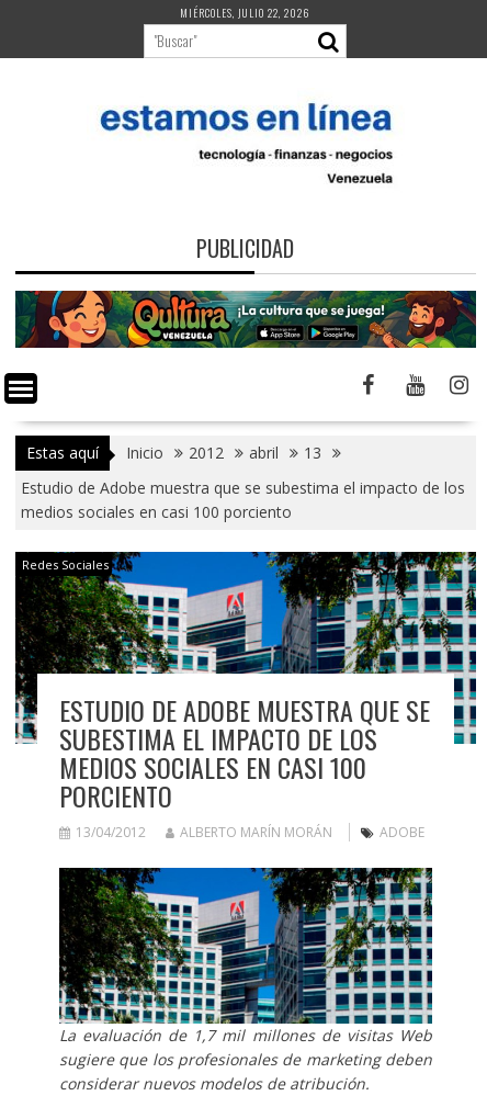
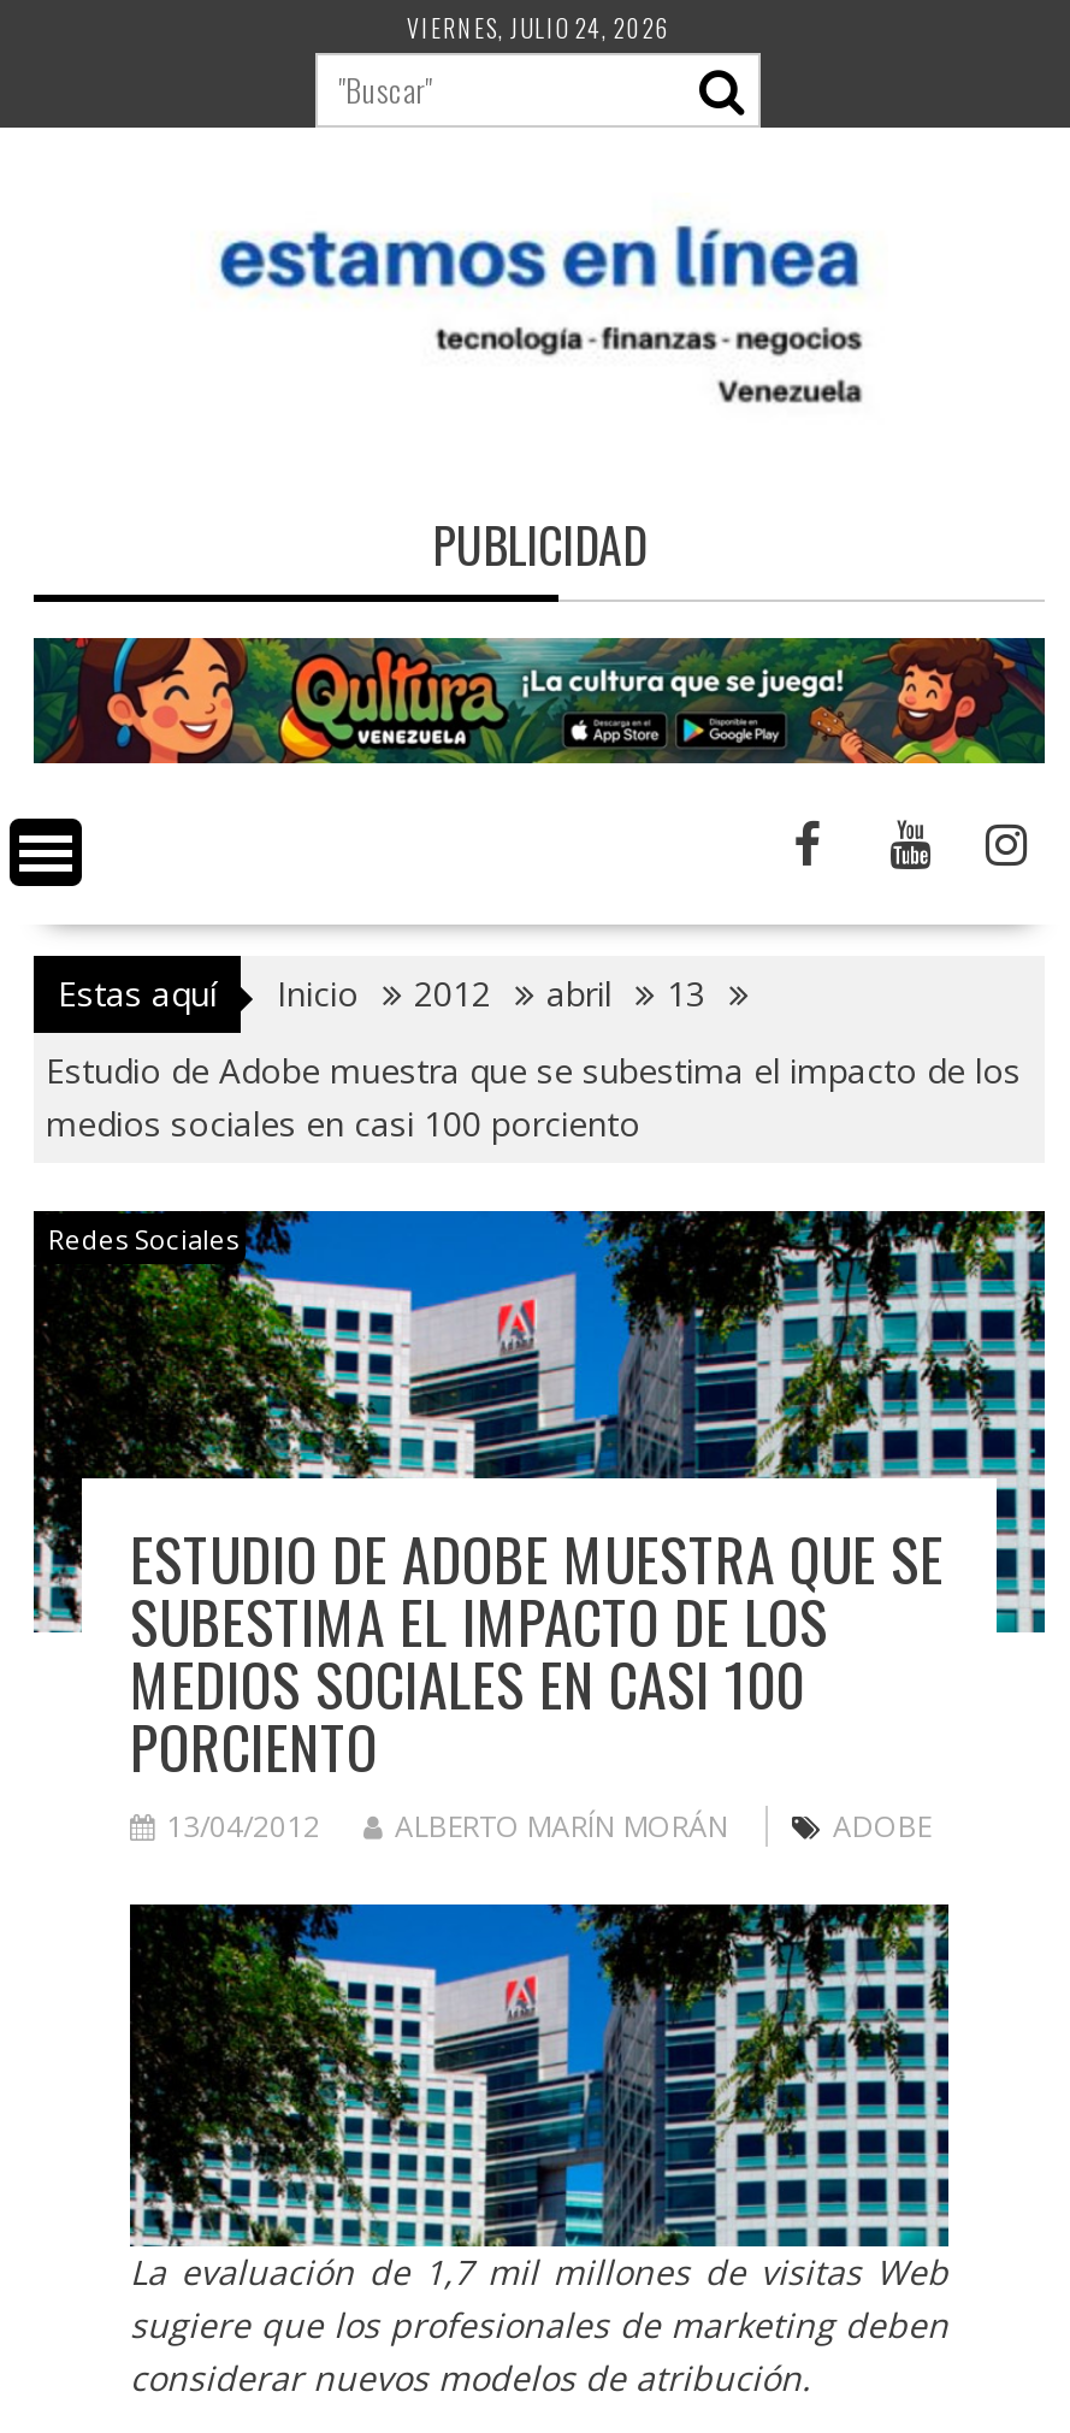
- MIÉRCOLES, JULIO 22, 2026
+ VIERNES, JULIO 24, 2026
